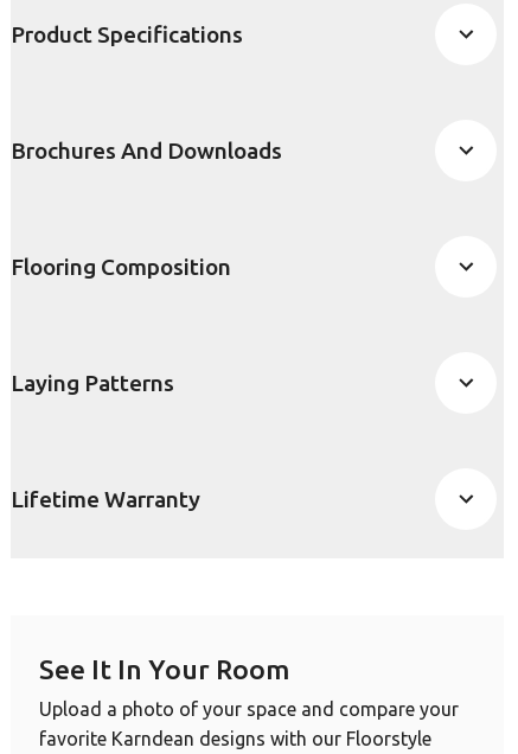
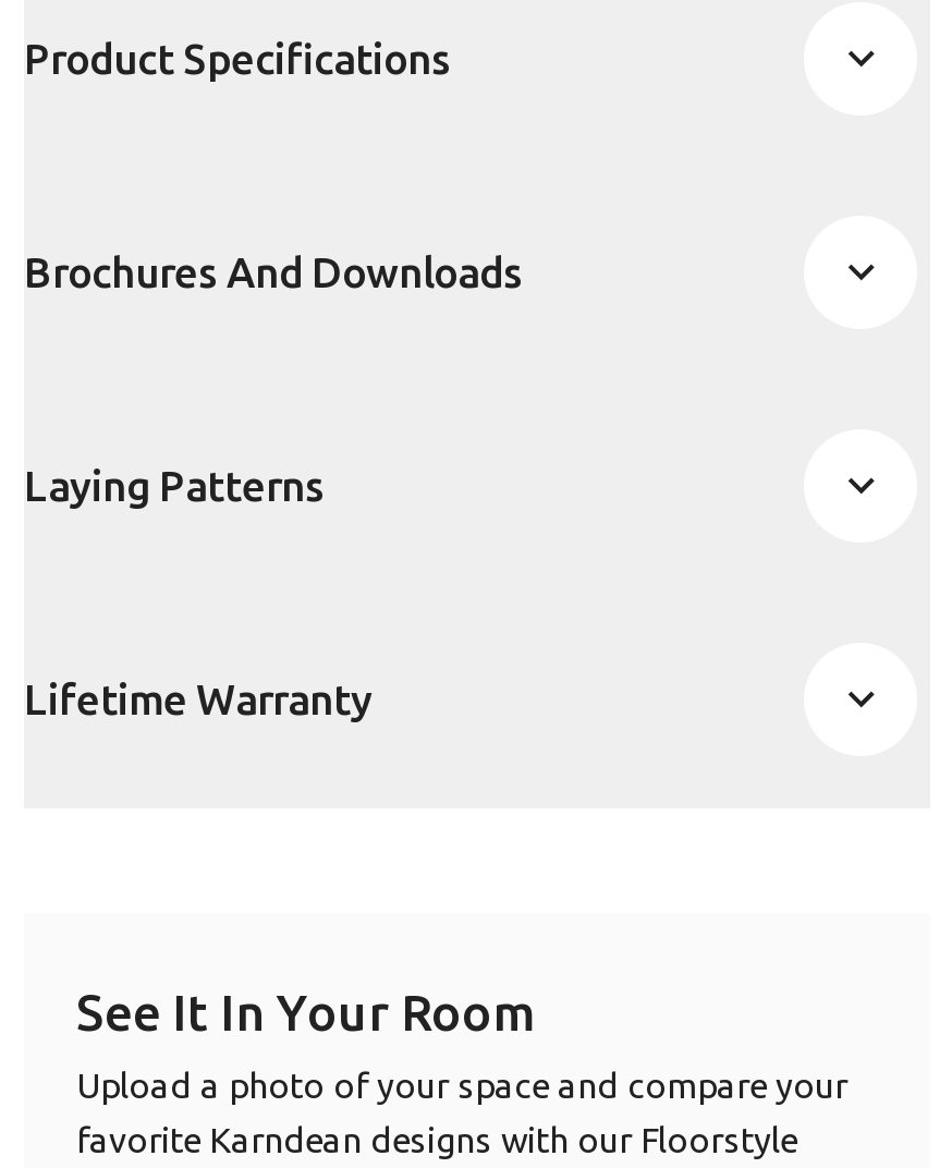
- Flooring Composition
